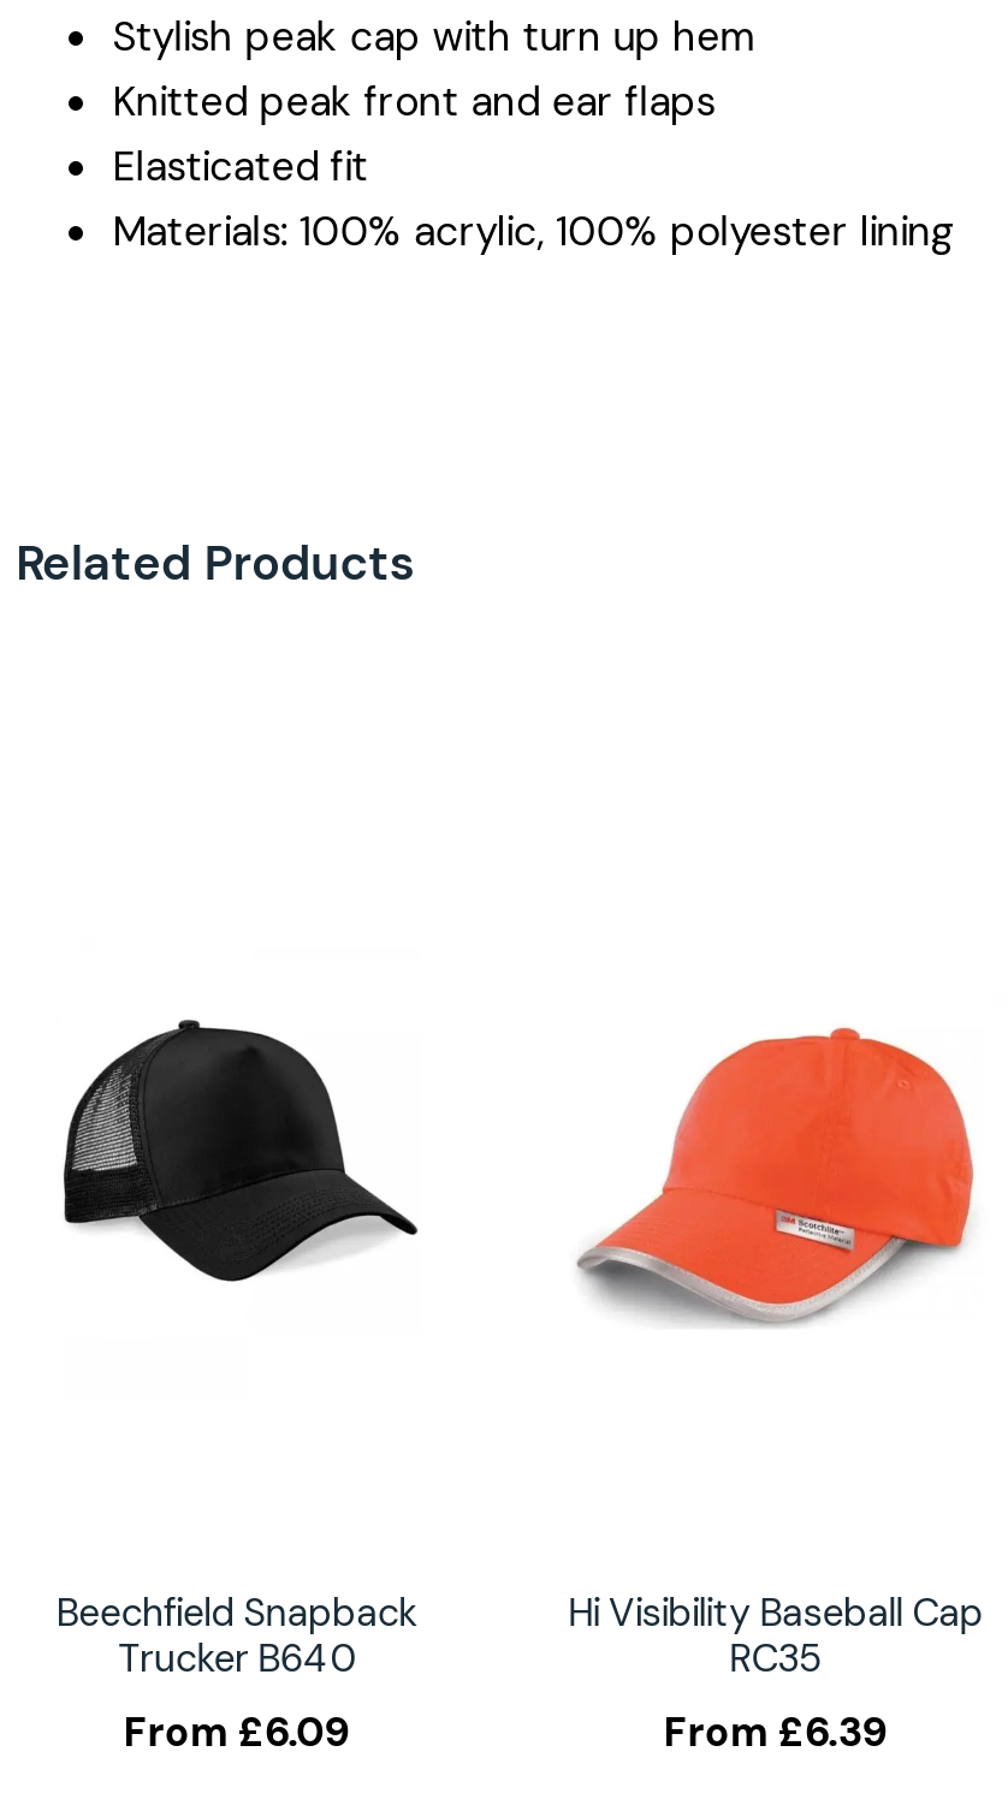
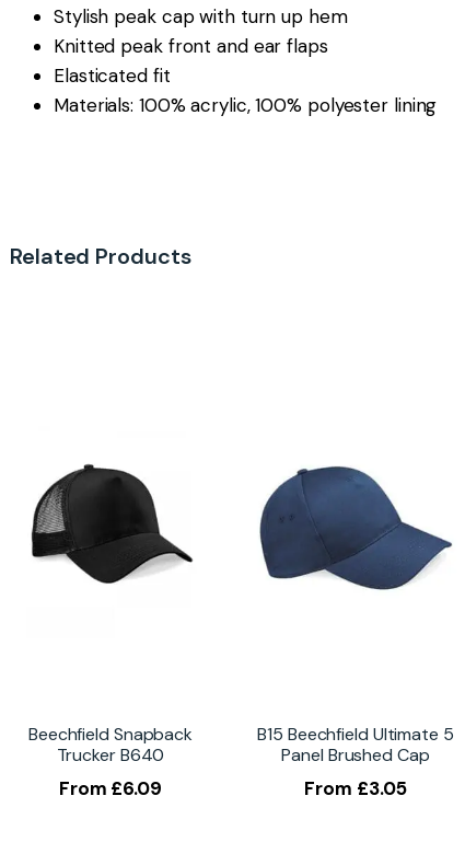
- [image]
+ [image]

- Hi Visibility Baseball Cap
- RC35
- From £6.39
+ B15 Beechfield Ultimate 5
+ Panel Brushed Cap
+ From £3.05
